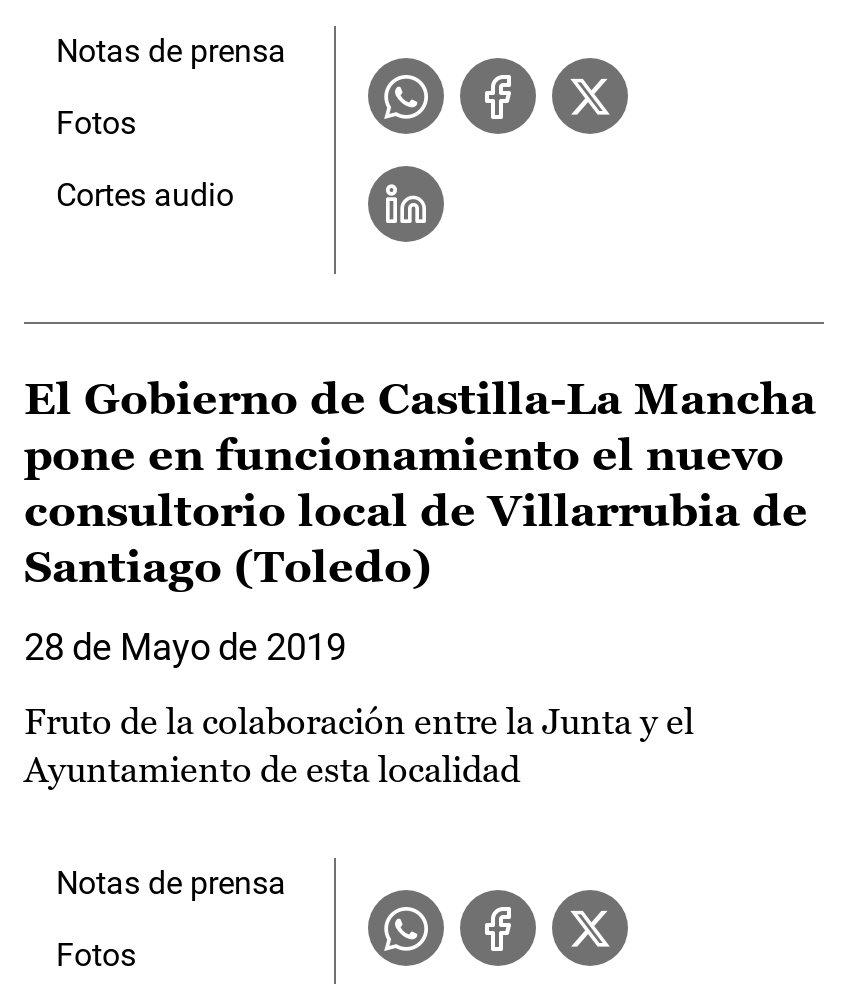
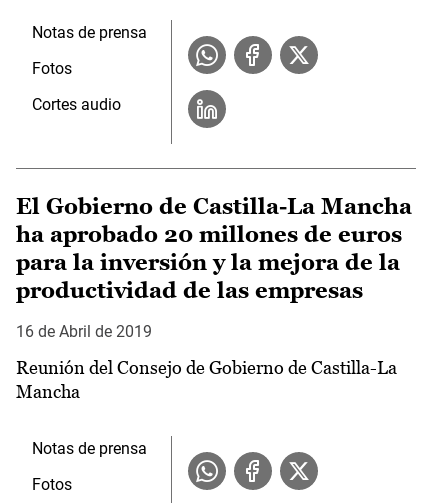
- pone en funcionamiento el nuevo
- consultorio local de Villarrubia de
- Santiago (Toledo)
+ ha aprobado 20 millones de euros
+ para la inversión y la mejora de la
+ productividad de las empresas

- 28 de Mayo de 2019
+ 16 de Abril de 2019

- Fruto de la colaboración entre la Junta y el
- Ayuntamiento de esta localidad
+ Reunión del Consejo de Gobierno de Castilla-La
+ Mancha
